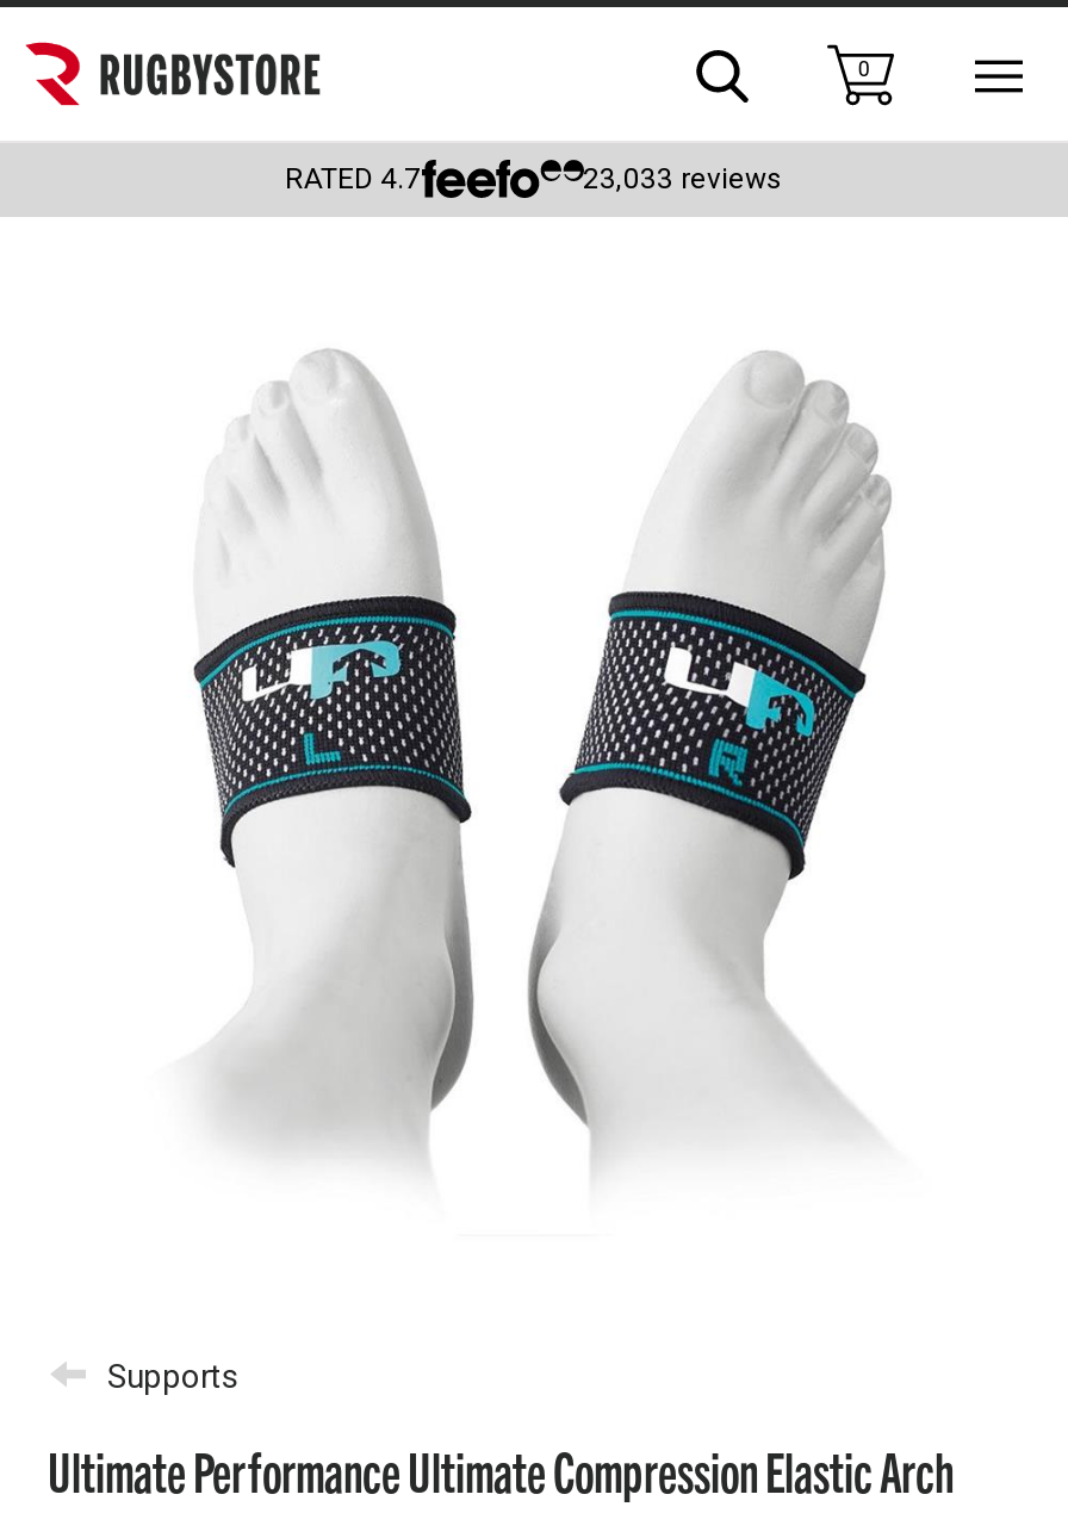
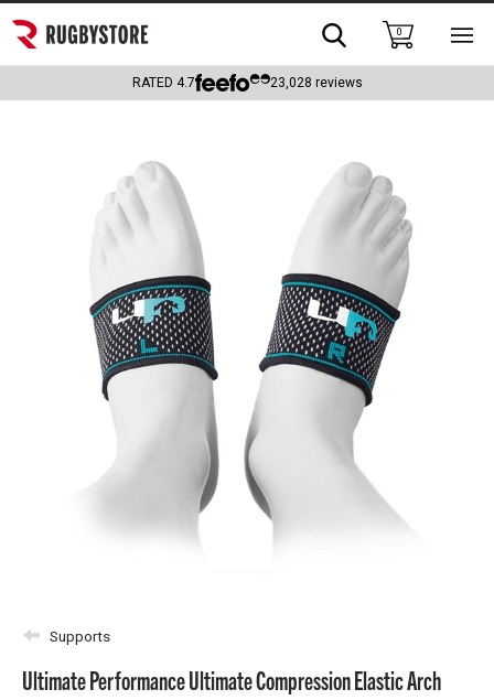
- 23,033 reviews
+ 23,028 reviews
